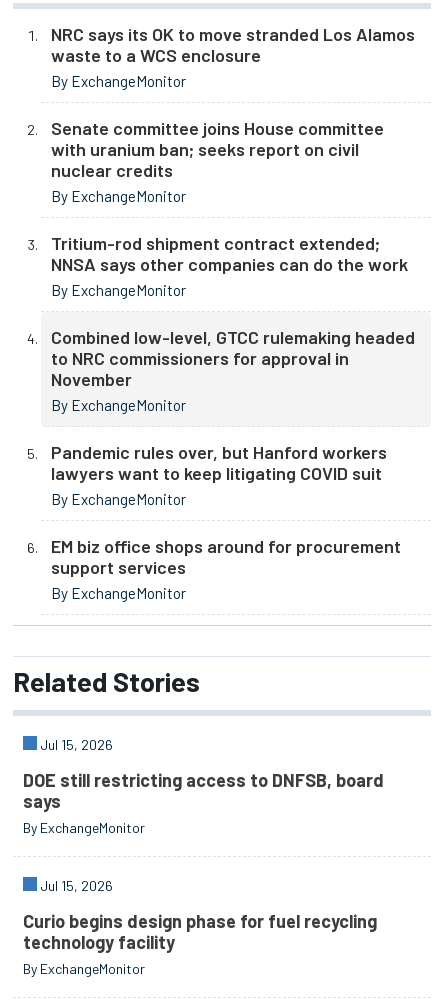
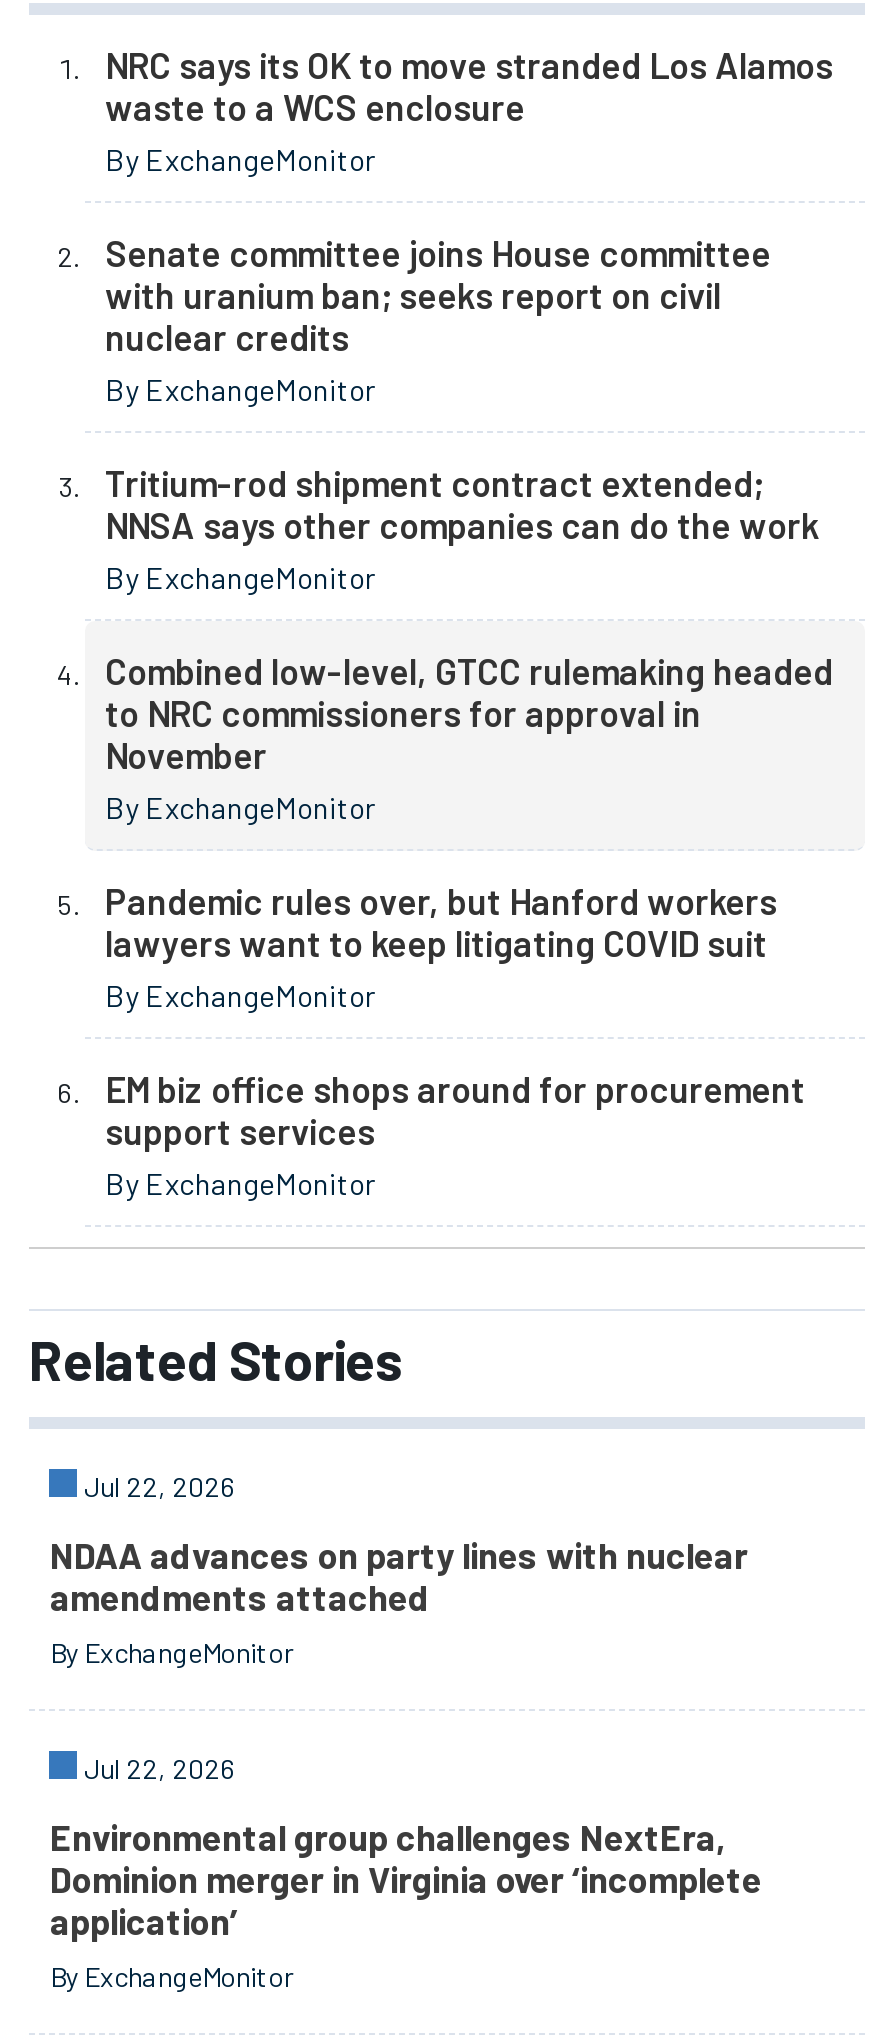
- Jul 15, 2026
+ Jul 22, 2026

- DOE still restricting access to DNFSB, board
- says
+ NDAA advances on party lines with nuclear
+ amendments attached

- Jul 15, 2026
+ Jul 22, 2026

- Curio begins design phase for fuel recycling
- technology facility
+ Environmental group challenges NextEra,
+ Dominion merger in Virginia over ‘incomplete
+ application’
